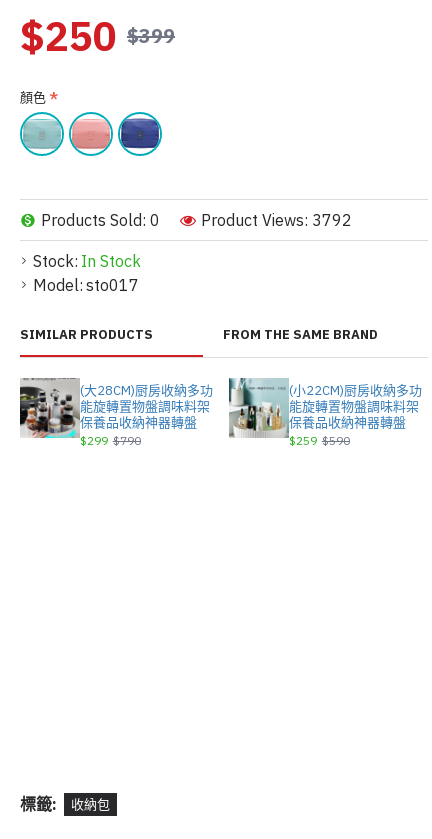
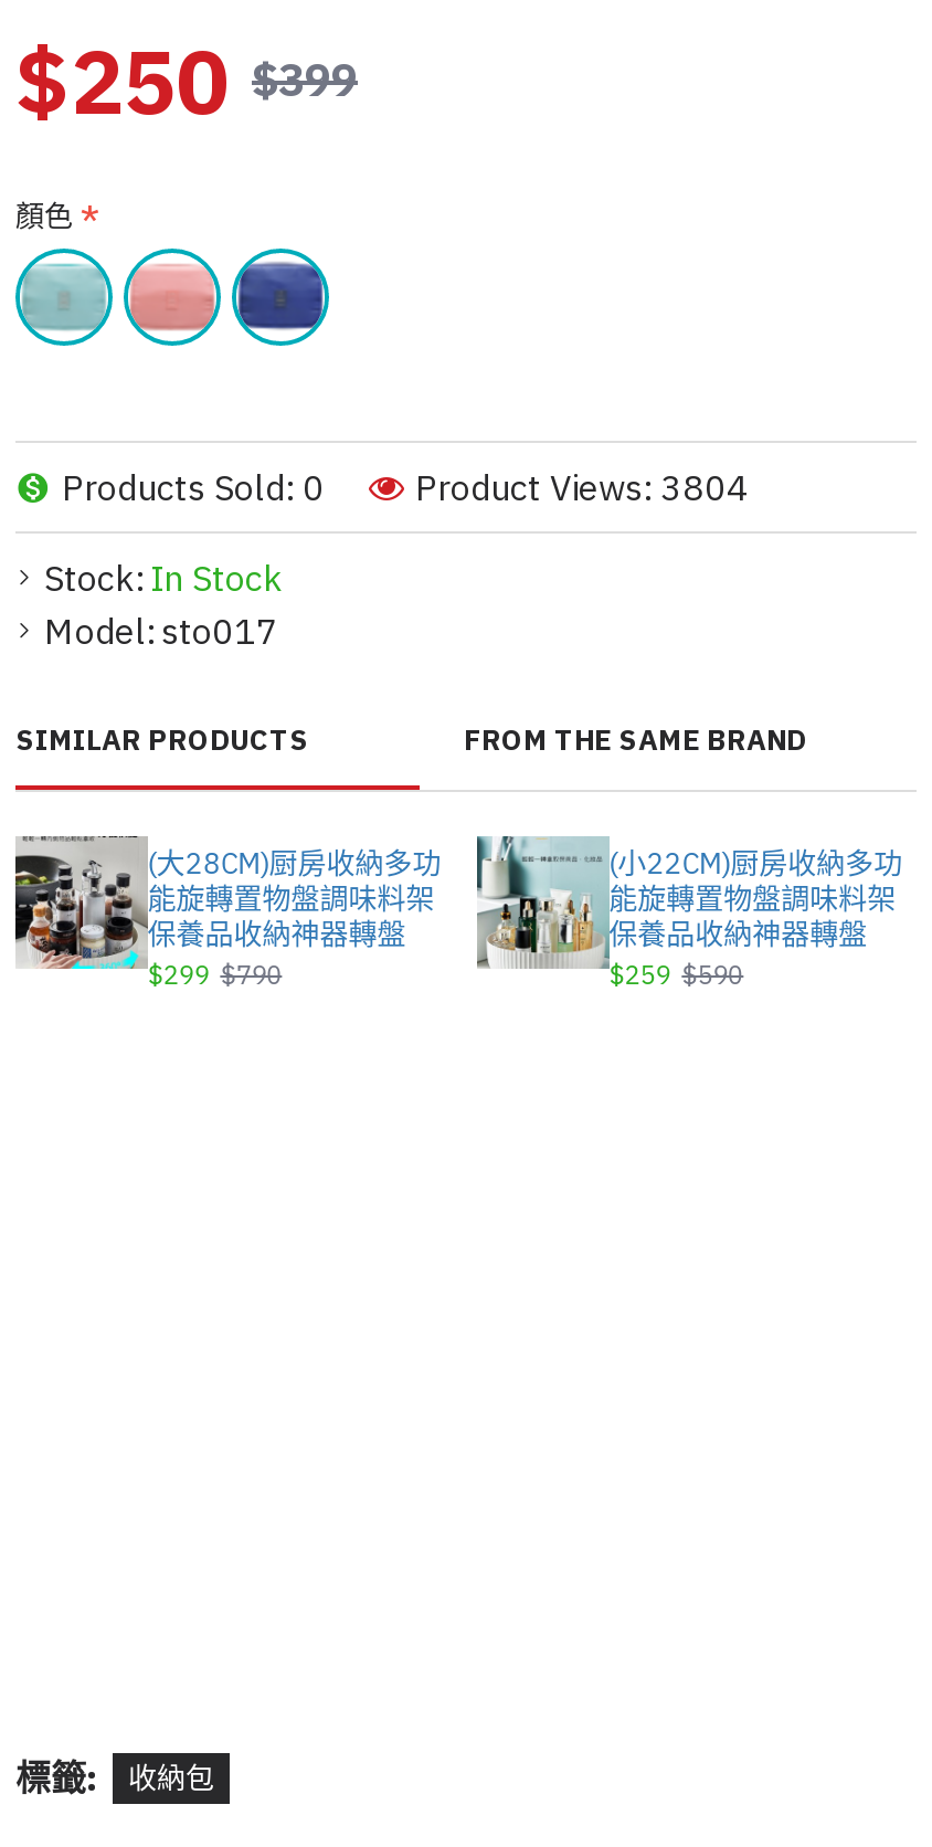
- Product Views: 3792
+ Product Views: 3804
